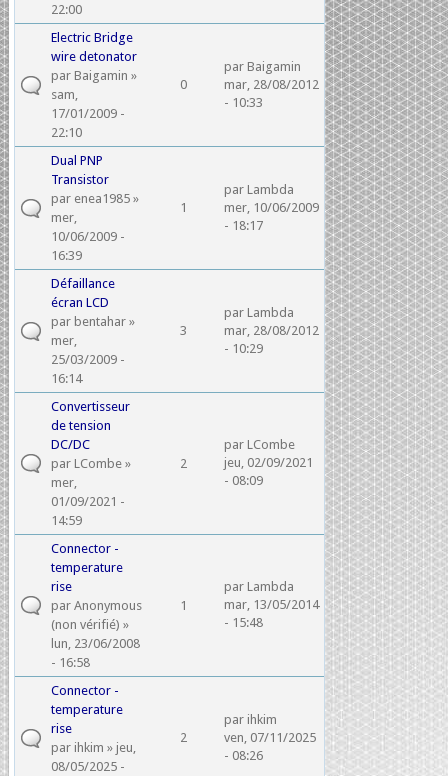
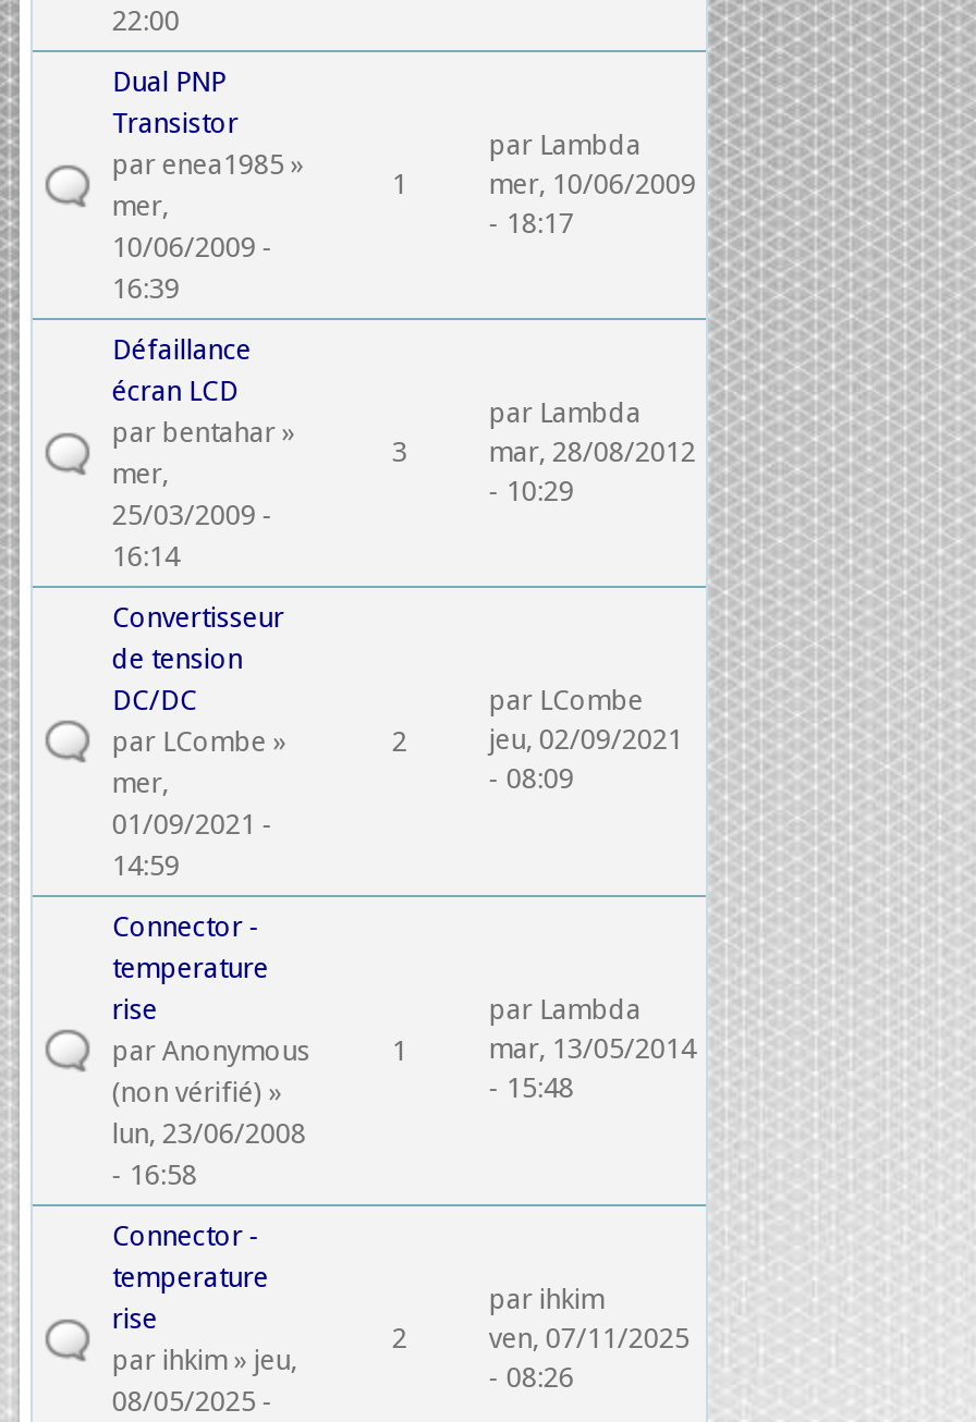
- Electric Bridge
- wire detonator
- par Baigamin»
- sam,
- 17/01/2009 -
- 22:10

- par Baigamin
- mar, 28/08/2012
- - 10:33

- 0
